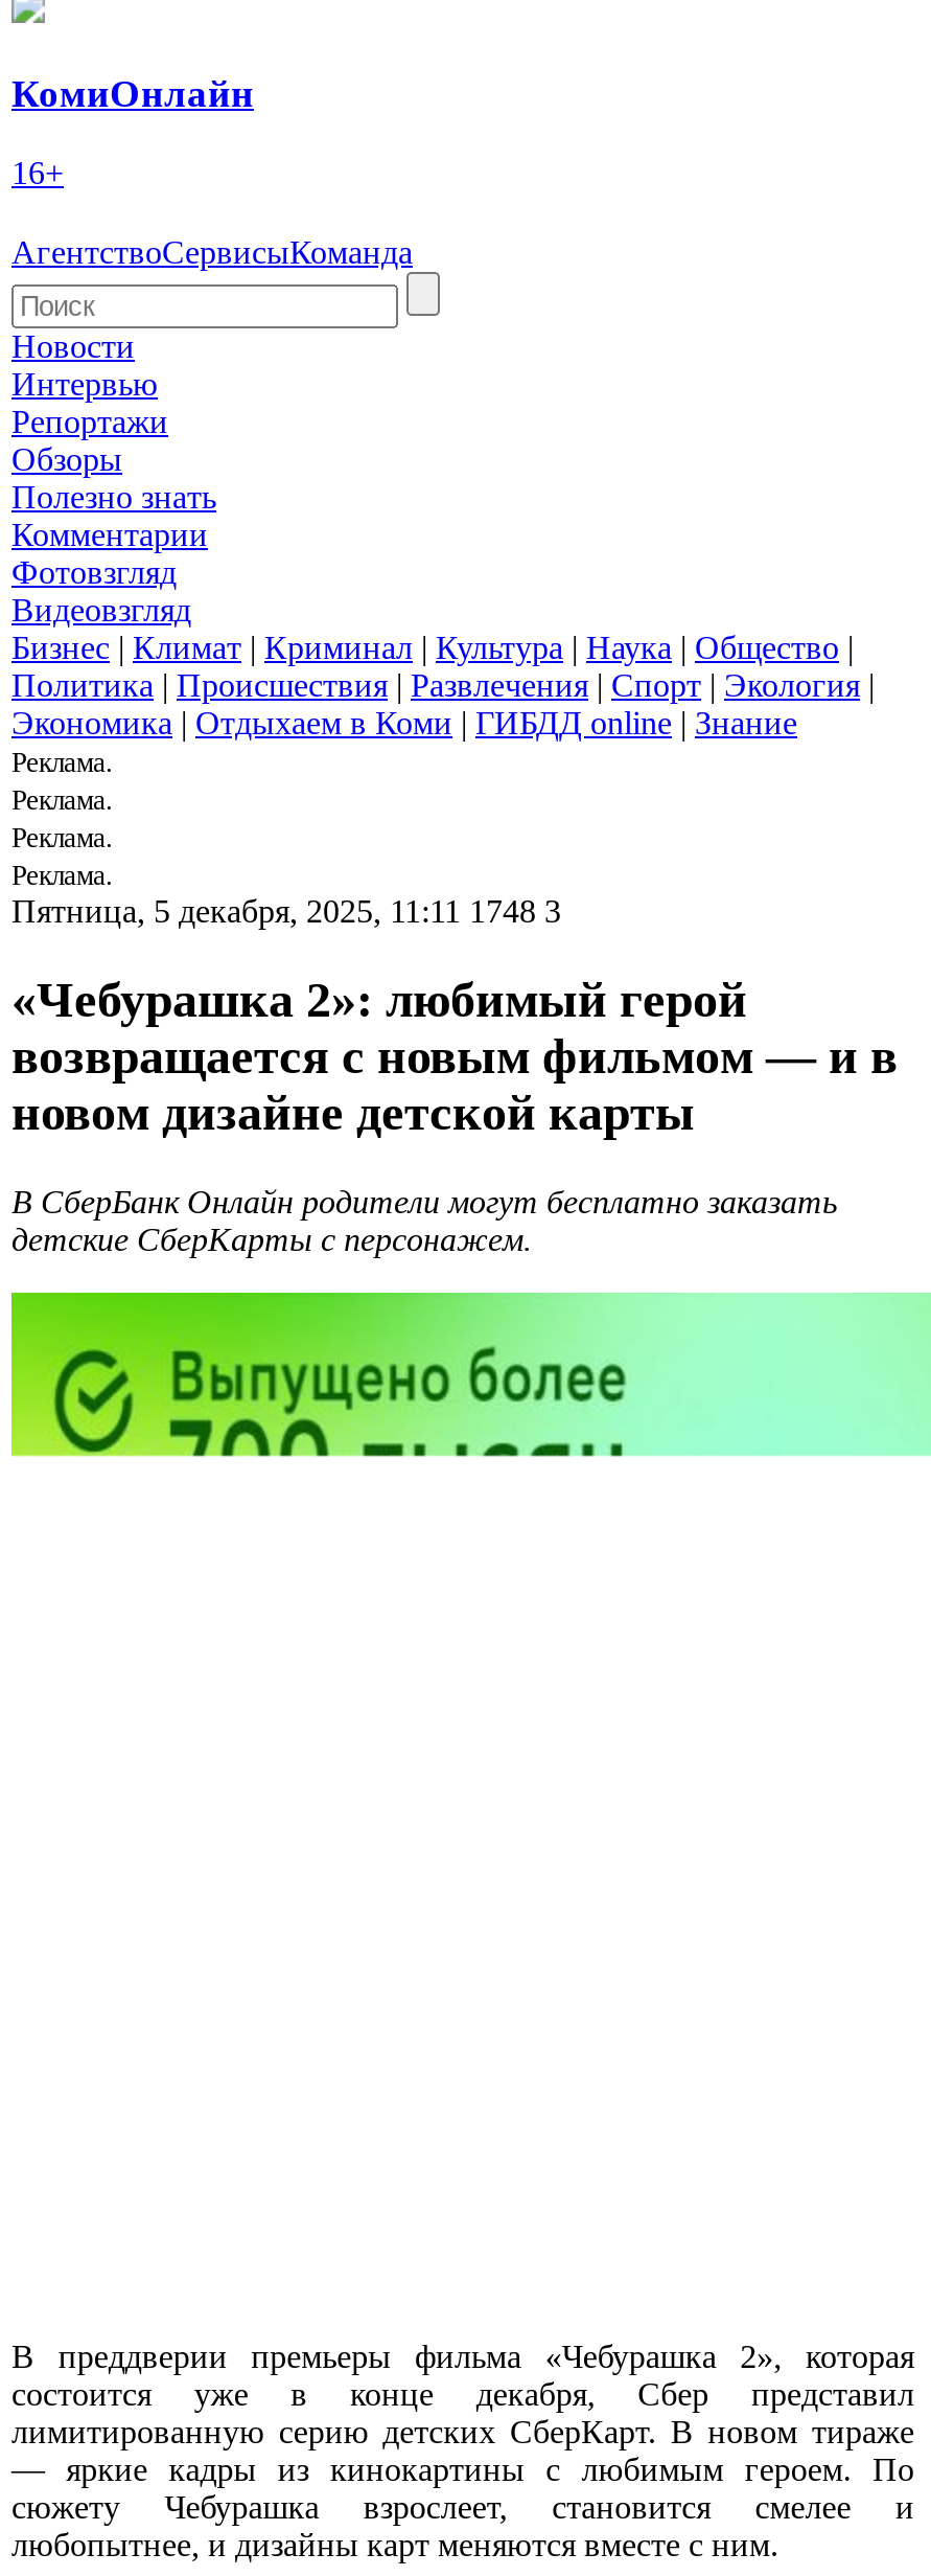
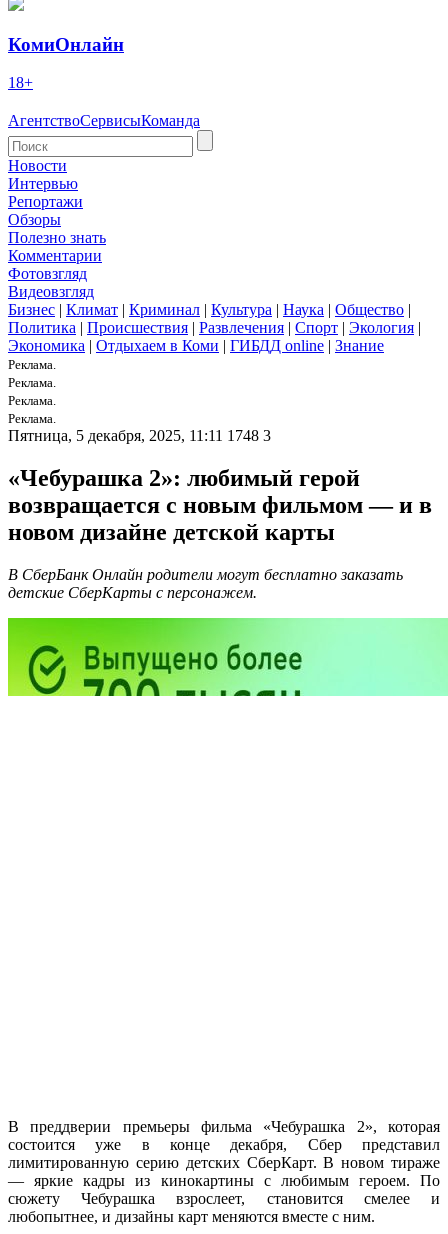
- 16+
+ 18+
